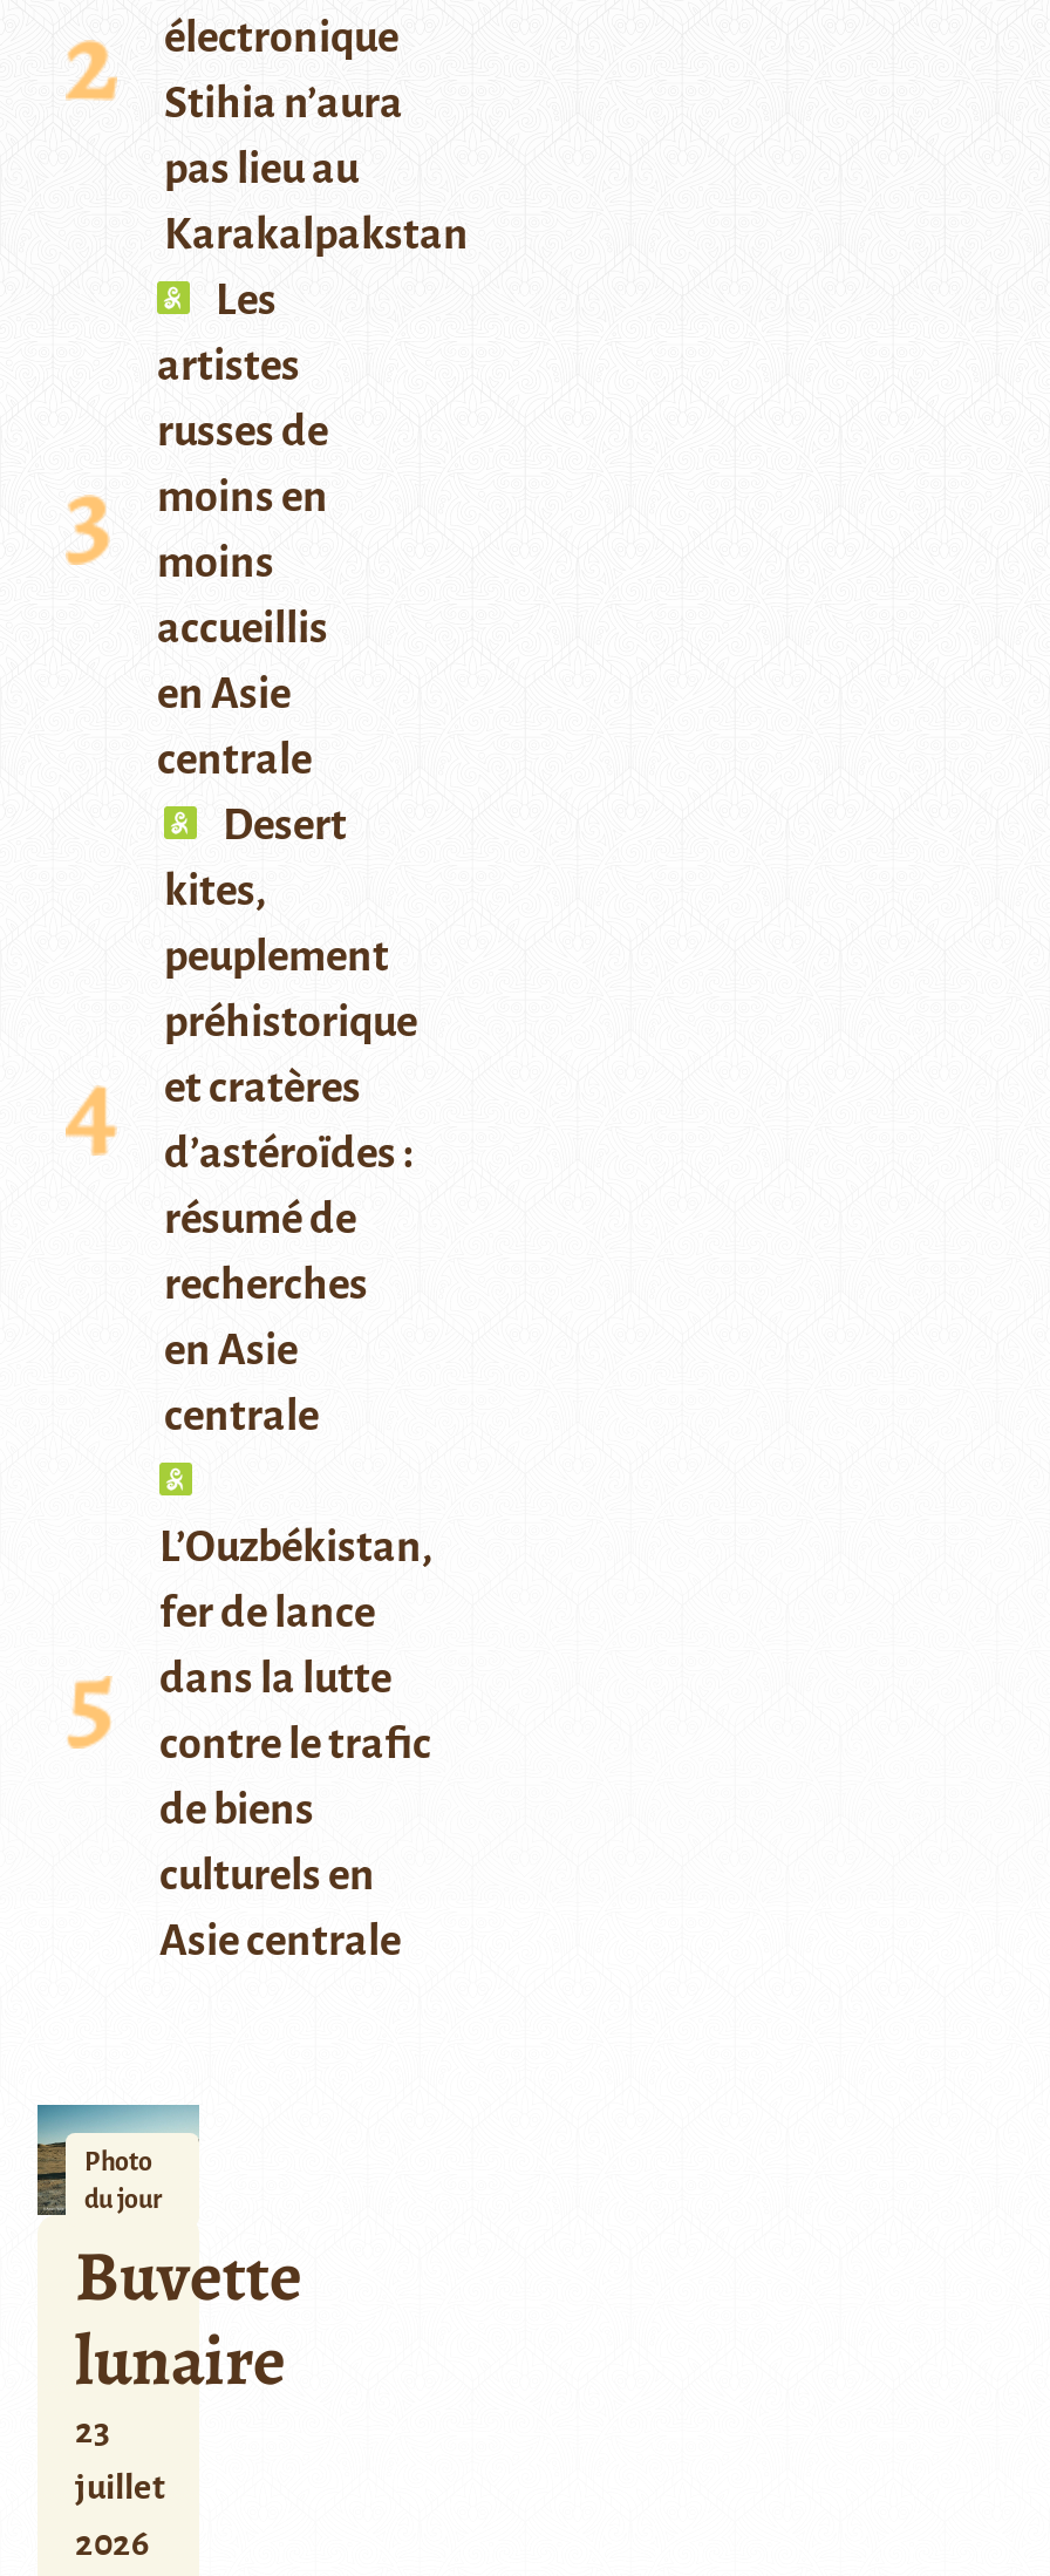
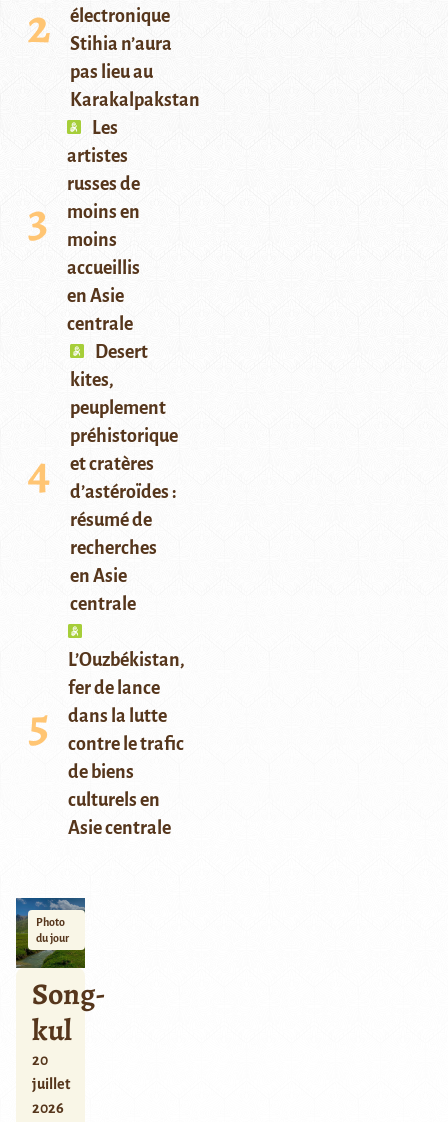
- [image]
- Buvette
- lunaire
- 23
+ [image]
+ Song-
+ kul
+ 20
